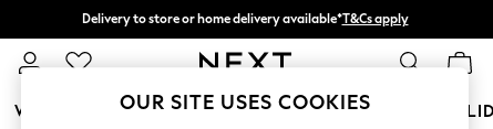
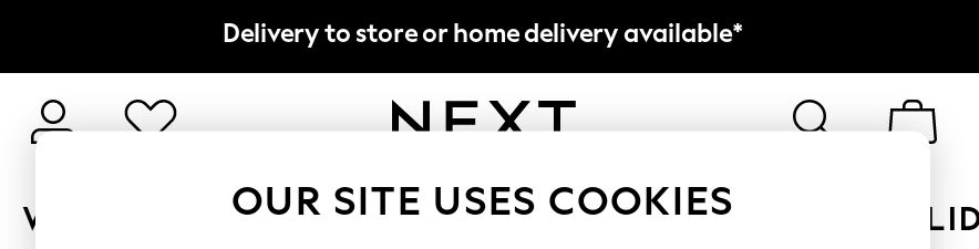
- Delivery to store or home delivery available*T&Cs apply
+ Delivery to store or home delivery available*
